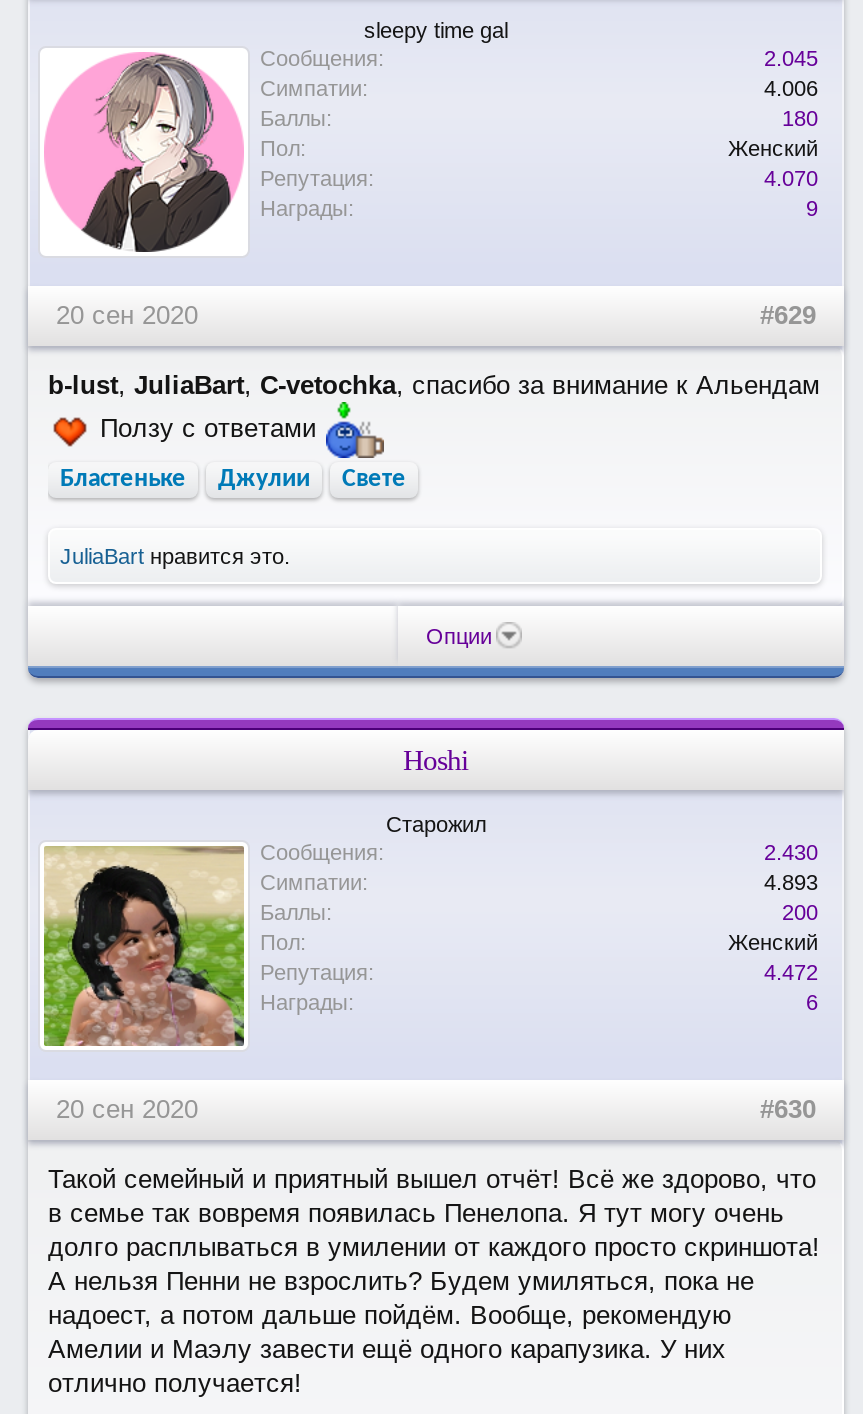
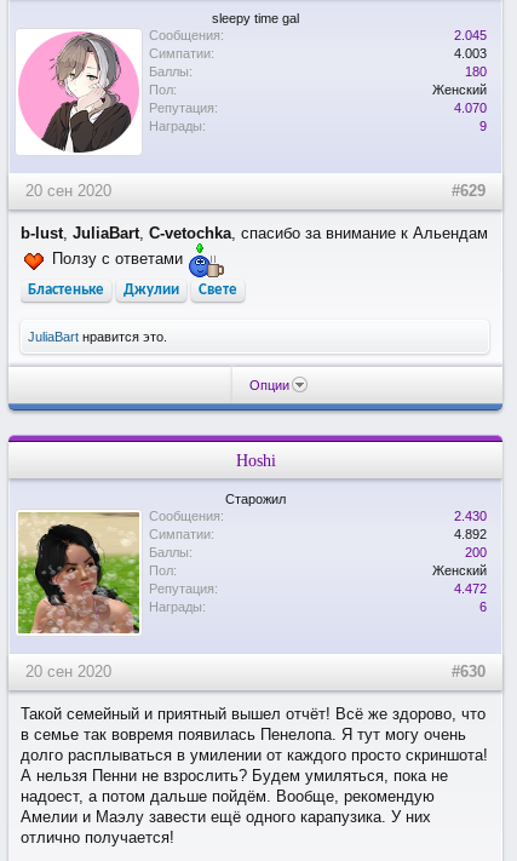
- 4.006
+ 4.003

- 4.893
+ 4.892
